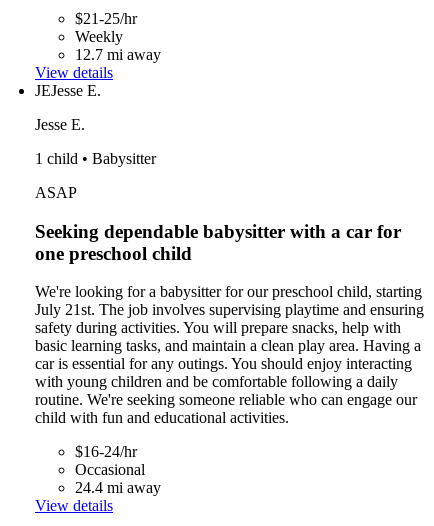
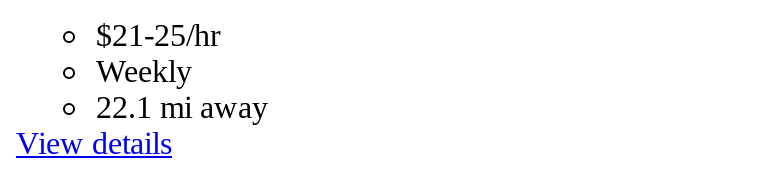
- 12.7 mi away
- View details
- JEJesse E.
- Jesse E.
- 1 child • Babysitter
- ASAP
- Seeking dependable babysitter with a car for
- one preschool child
- We're looking for a babysitter for our preschool child, starting
- July 21st. The job involves supervising playtime and ensuring
- safety during activities. You will prepare snacks, help with
- basic learning tasks, and maintain a clean play area. Having a
- car is essential for any outings. You should enjoy interacting
- with young children and be comfortable following a daily
- routine. We're seeking someone reliable who can engage our
- child with fun and educational activities.
- $16-24/hr
- Occasional
- 24.4 mi away
+ 22.1 mi away
